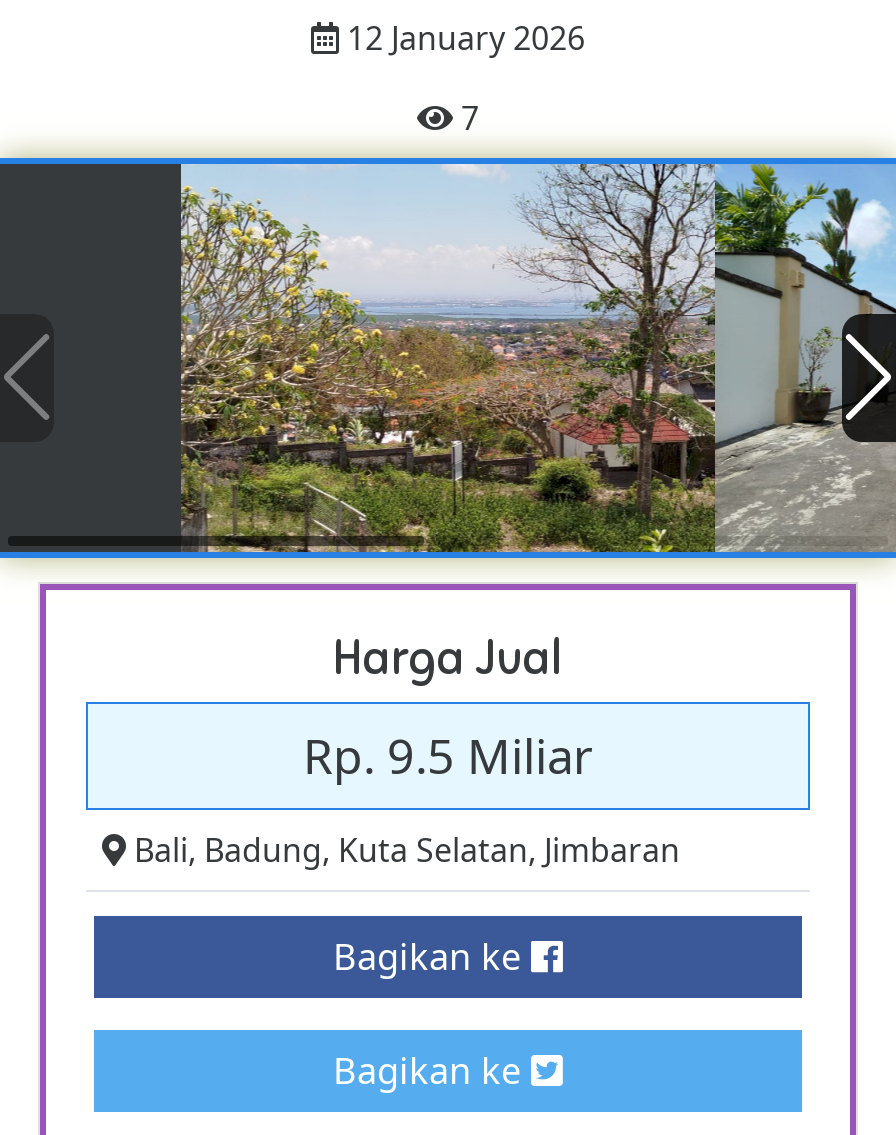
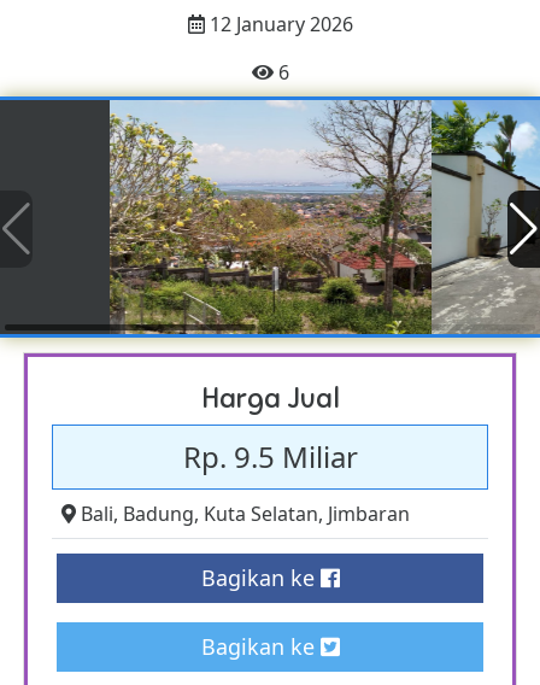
- 7
+ 6
